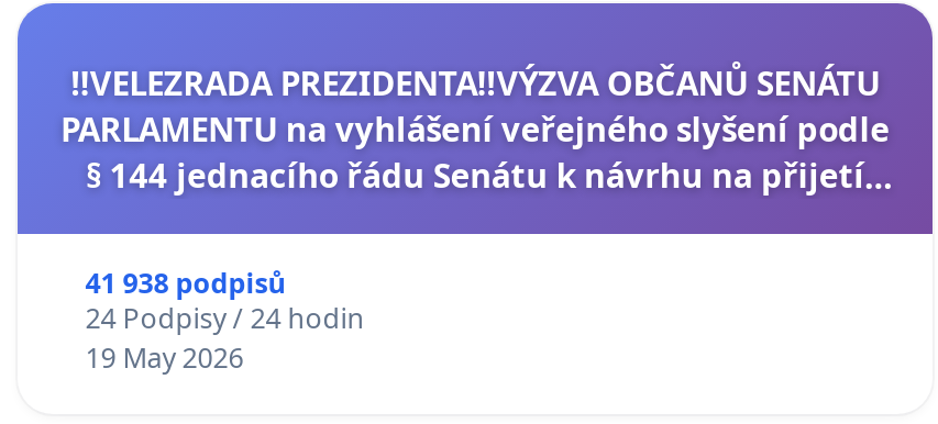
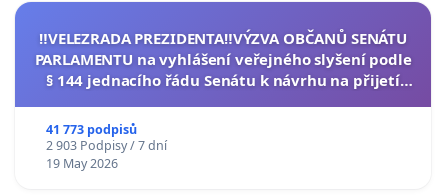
- 41 938 podpisů
+ 41 773 podpisů

- 24 Podpisy / 24 hodin
+ 2 903 Podpisy / 7 dní
